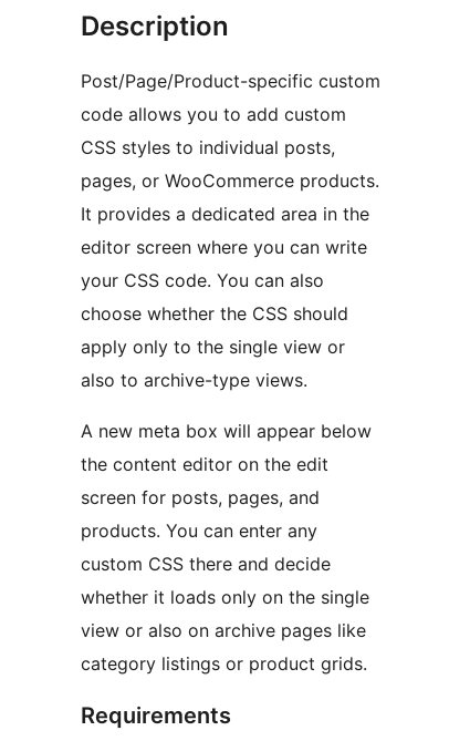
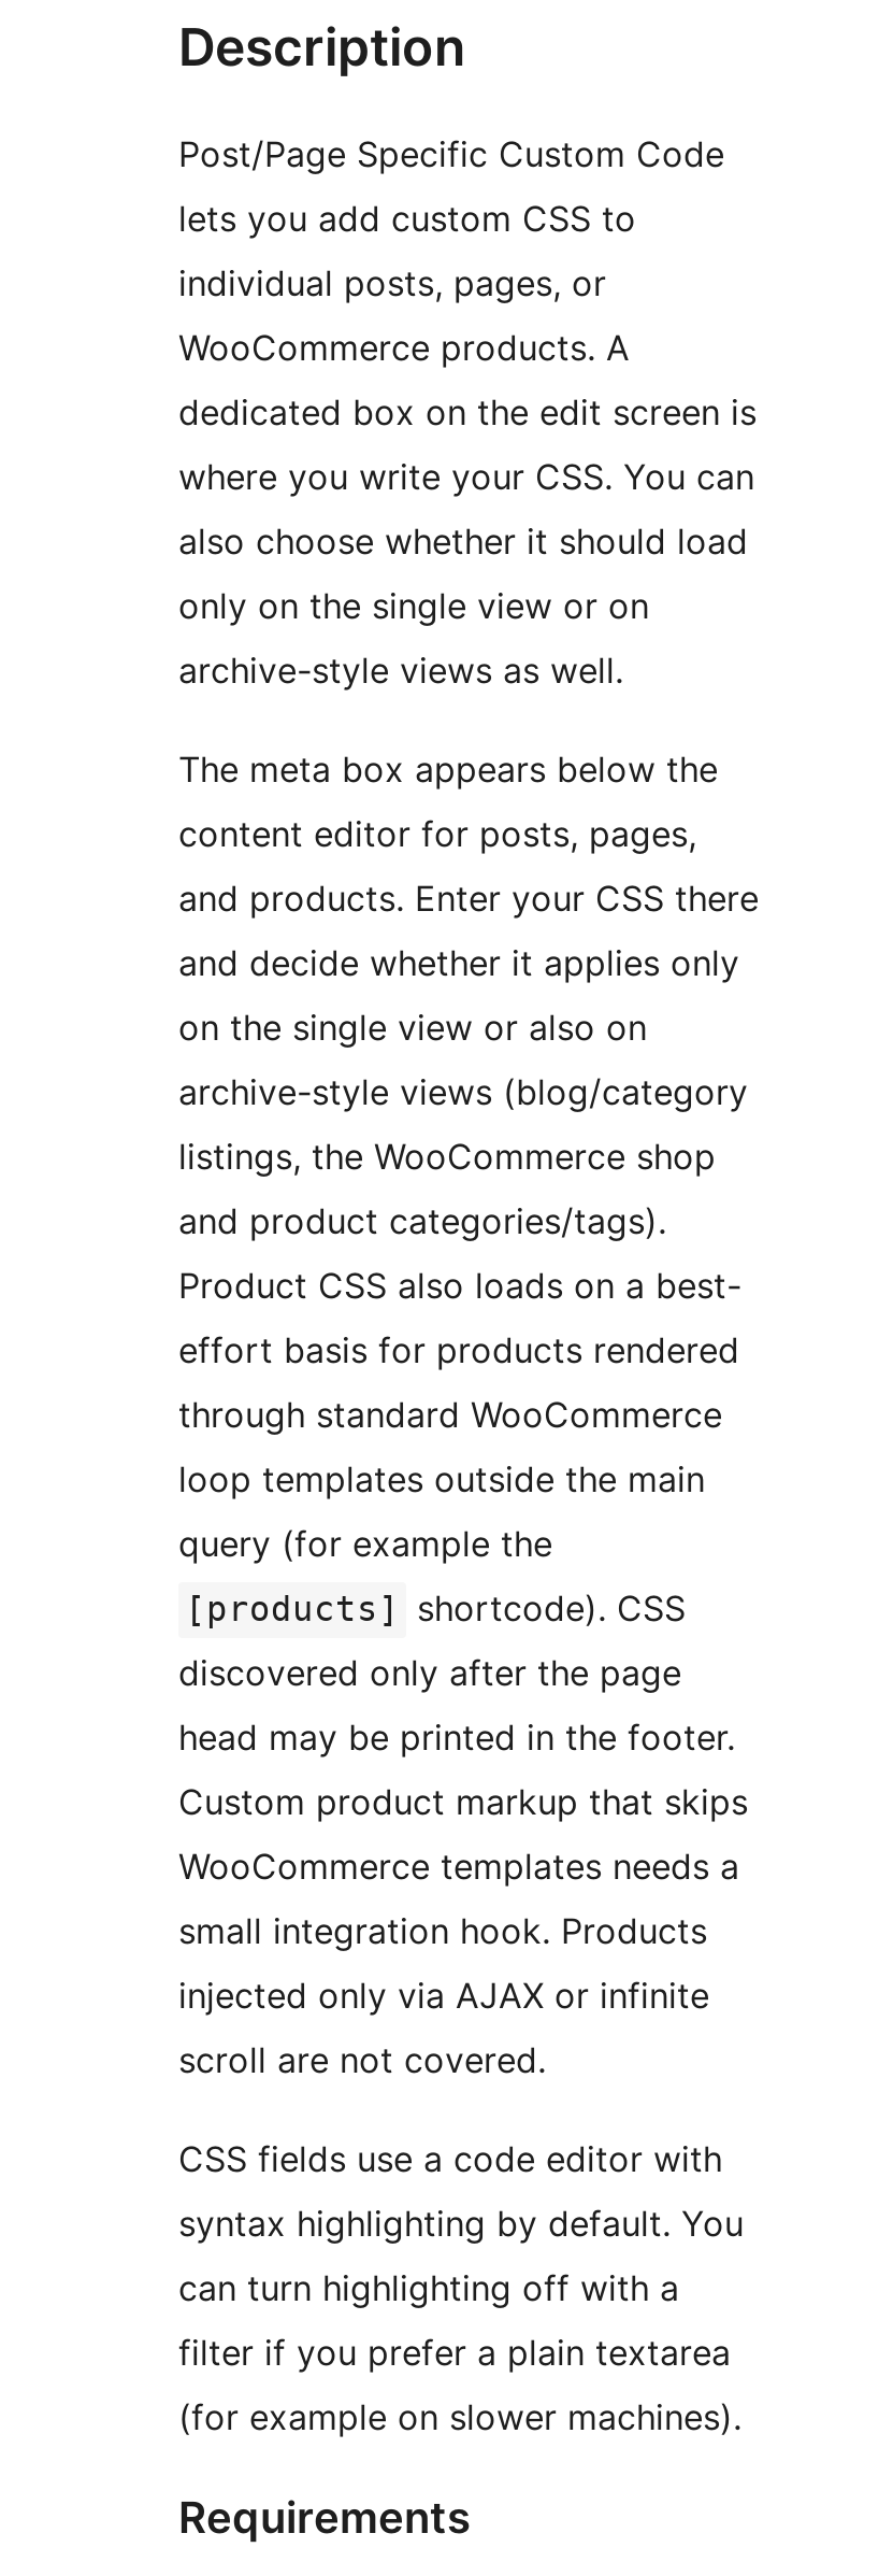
- Post/Page/Product-specific custom
- code allows you to add custom
- CSS styles to individual posts,
- pages, or WooCommerce products.
- It provides a dedicated area in the
- editor screen where you can write
- your CSS code. You can also
- choose whether the CSS should
- apply only to the single view or
- also to archive-type views.
- A new meta box will appear below
- the content editor on the edit
- screen for posts, pages, and
- products. You can enter any
- custom CSS there and decide
- whether it loads only on the single
- view or also on archive pages like
- category listings or product grids.
+ Post/Page Specific Custom Code
+ lets you add custom CSS to
+ individual posts, pages, or
+ WooCommerce products. A
+ dedicated box on the edit screen is
+ where you write your CSS. You can
+ also choose whether it should load
+ only on the single view or on
+ archive-style views as well.
+ The meta box appears below the
+ content editor for posts, pages,
+ and products. Enter your CSS there
+ and decide whether it applies only
+ on the single view or also on
+ archive-style views (blog/category
+ listings, the WooCommerce shop
+ and product categories/tags).
+ Product CSS also loads on a best-
+ effort basis for products rendered
+ through standard WooCommerce
+ loop templates outside the main
+ query (for example the
+ [products] shortcode). CSS
+ discovered only after the page
+ head may be printed in the footer.
+ Custom product markup that skips
+ WooCommerce templates needs a
+ small integration hook. Products
+ injected only via AJAX or infinite
+ scroll are not covered.
+ CSS fields use a code editor with
+ syntax highlighting by default. You
+ can turn highlighting off with a
+ filter if you prefer a plain textarea
+ (for example on slower machines).
